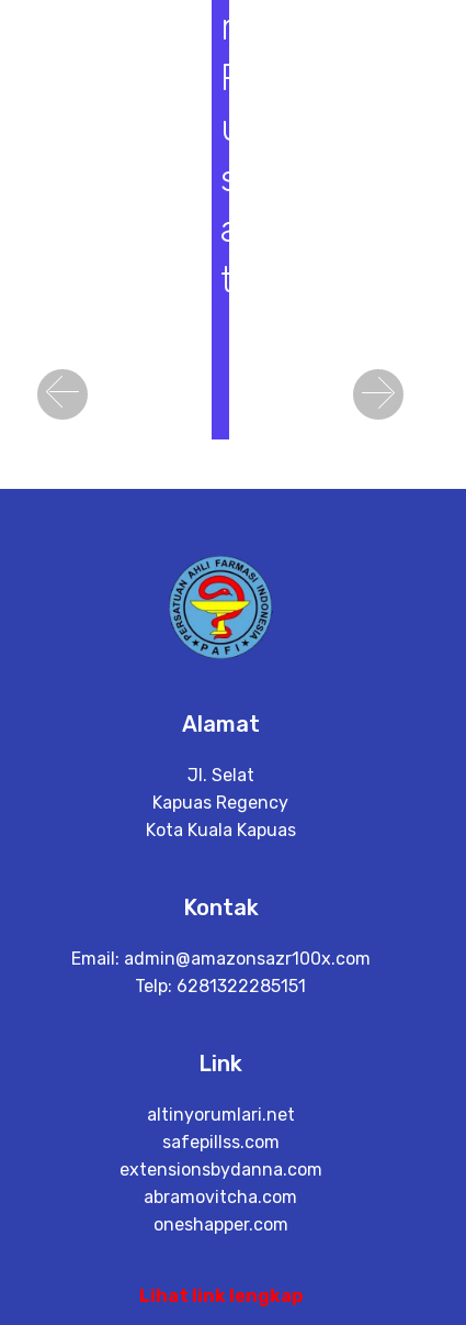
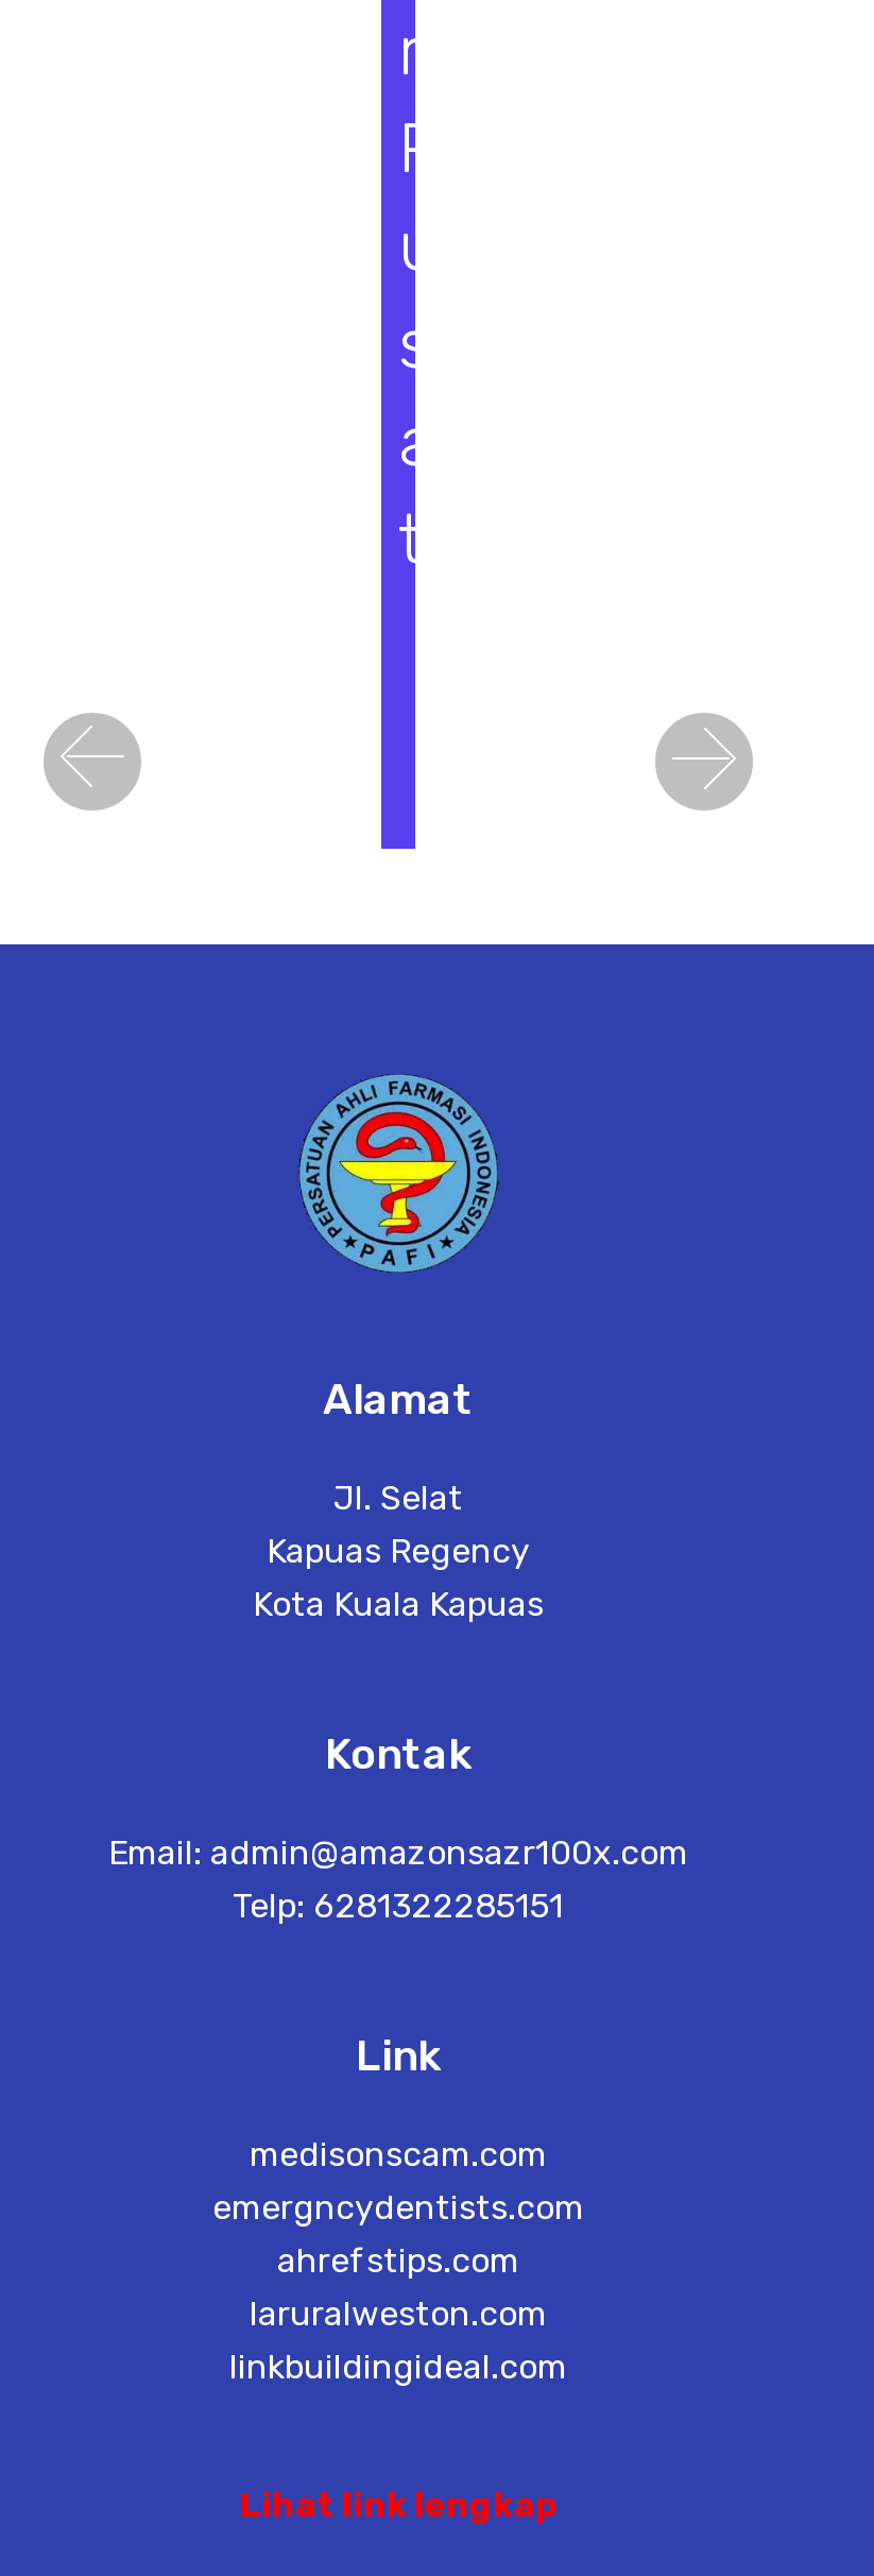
- altinyorumlari.net
- safepillss.com
- extensionsbydanna.com
- abramovitcha.com
- oneshapper.com
+ medisonscam.com
+ emergncydentists.com
+ ahrefstips.com
+ laruralweston.com
+ linkbuildingideal.com
